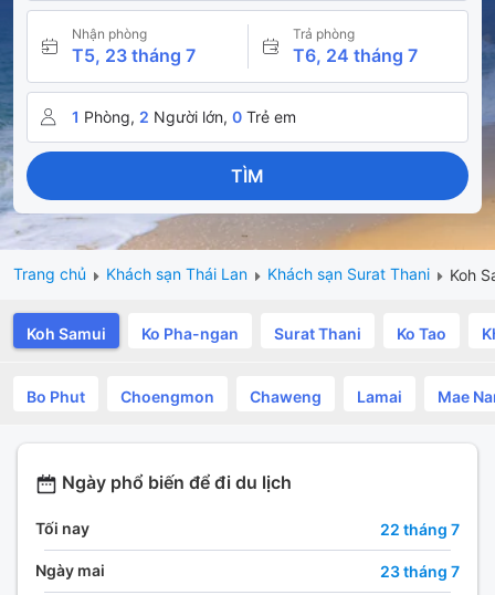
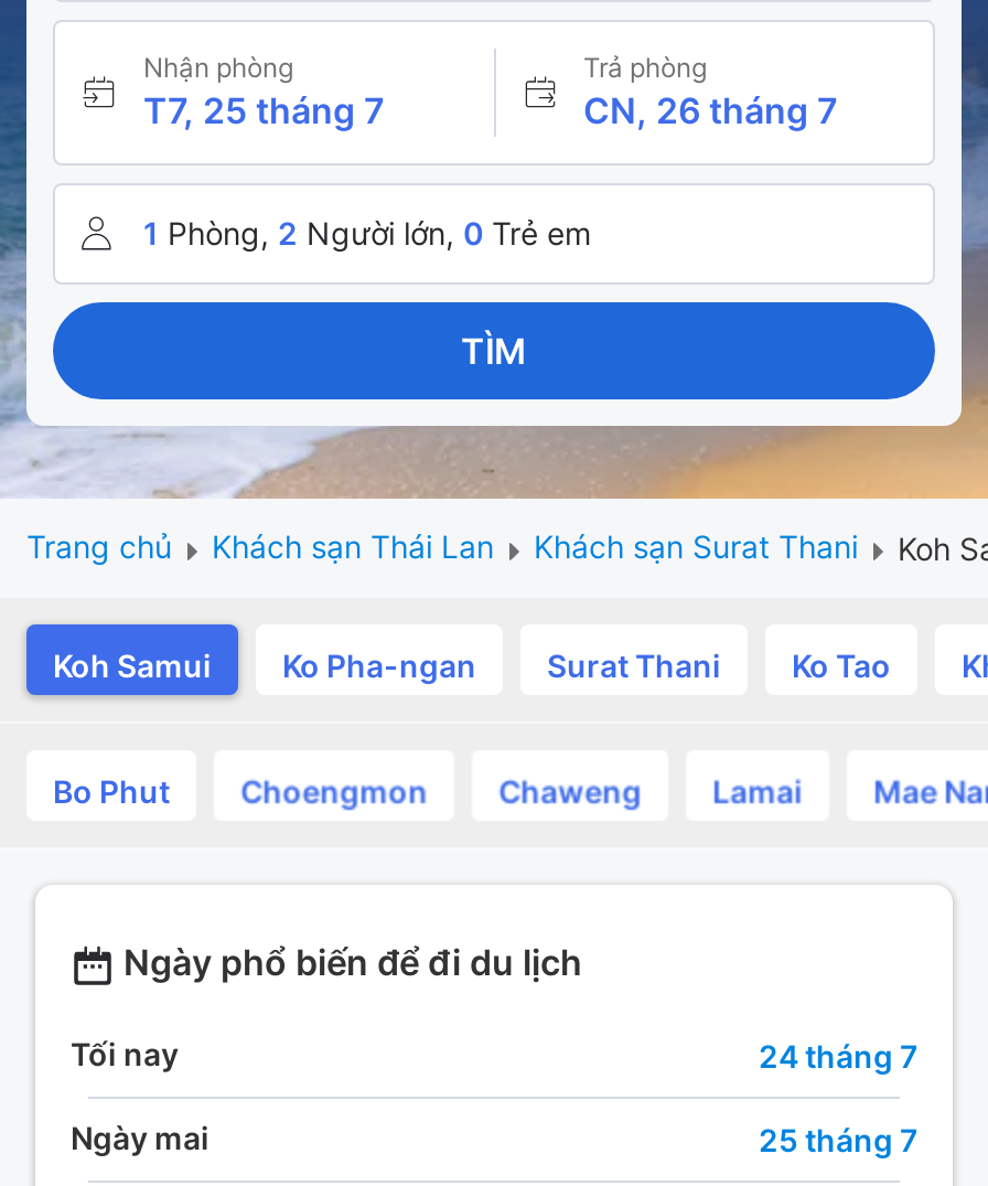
- T5, 23 tháng 7
+ T7, 25 tháng 7

- T6, 24 tháng 7
+ CN, 26 tháng 7

- 22 tháng 7
+ 24 tháng 7

- 23 tháng 7
+ 25 tháng 7
